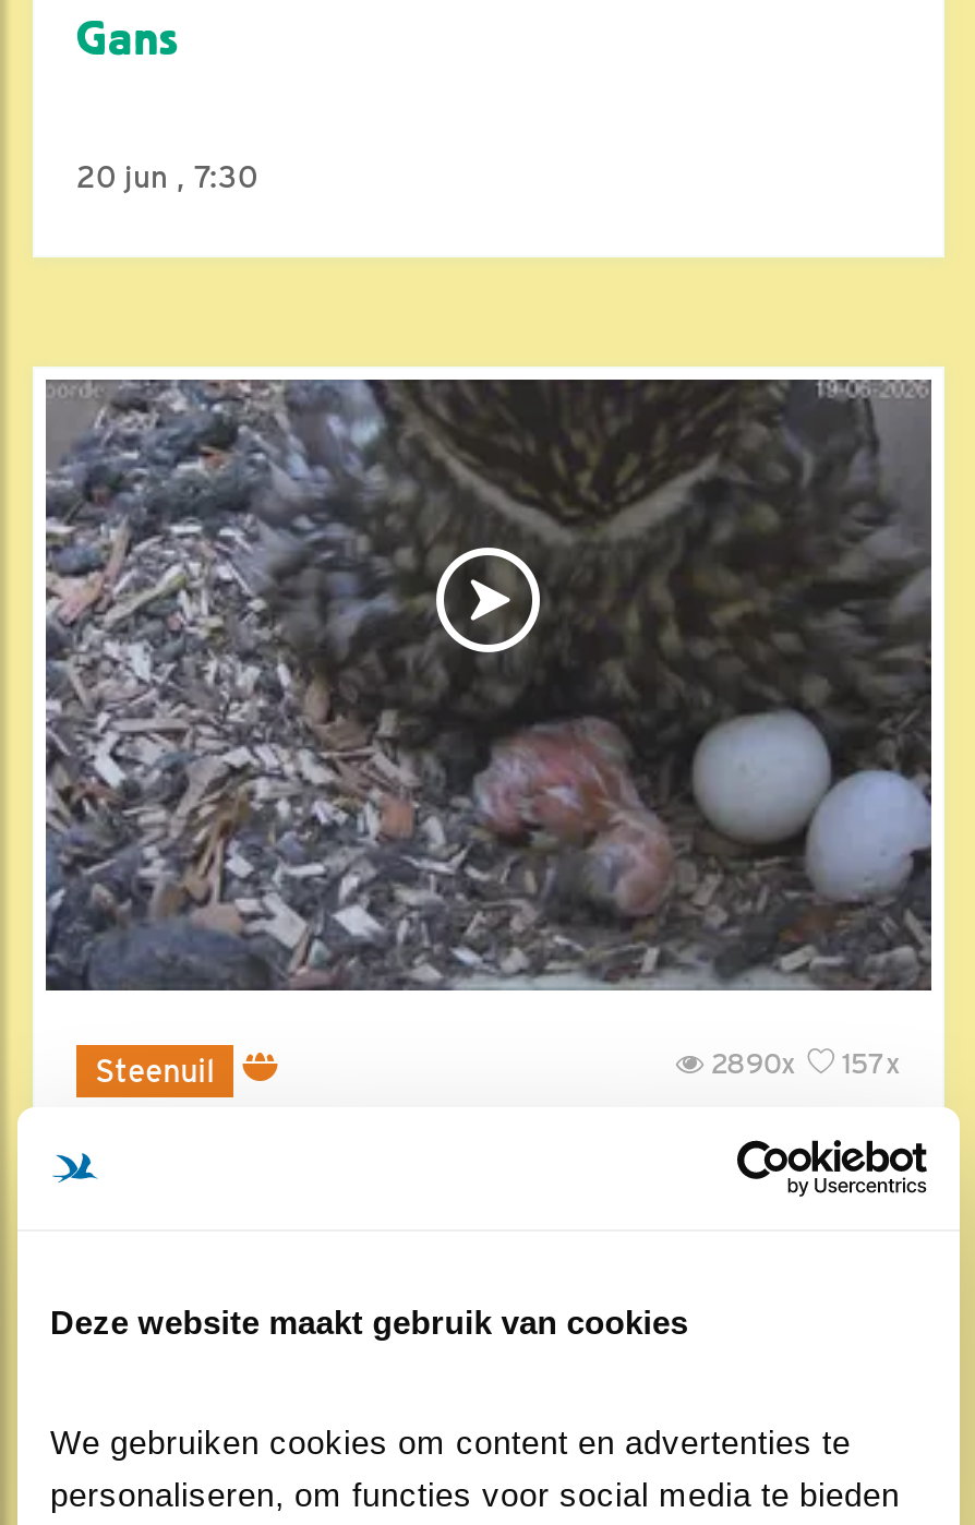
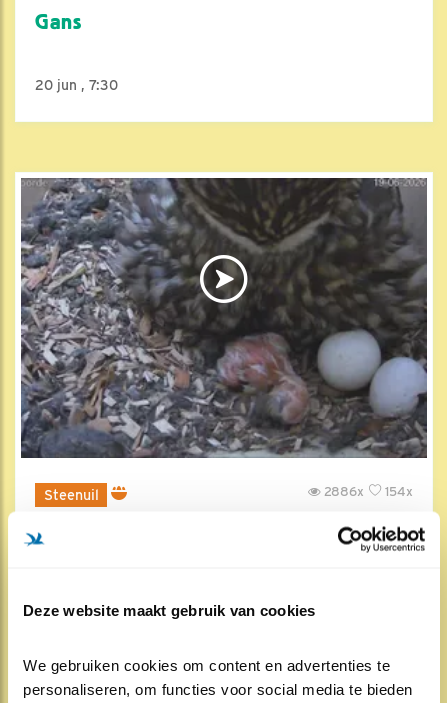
- 157x
- 2890x
+ 154x
+ 2886x
